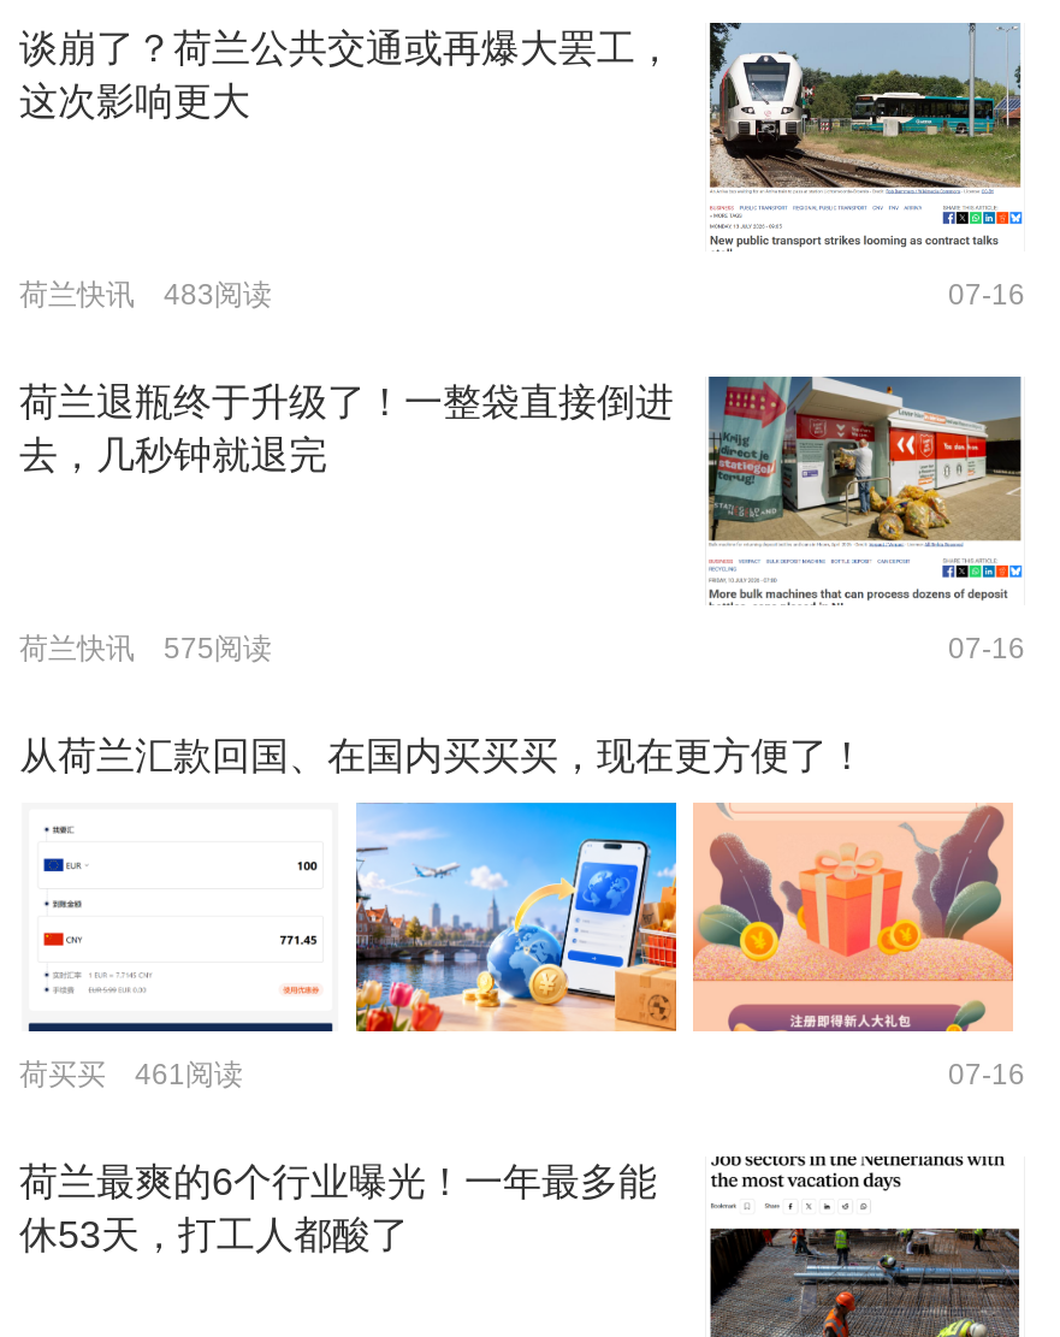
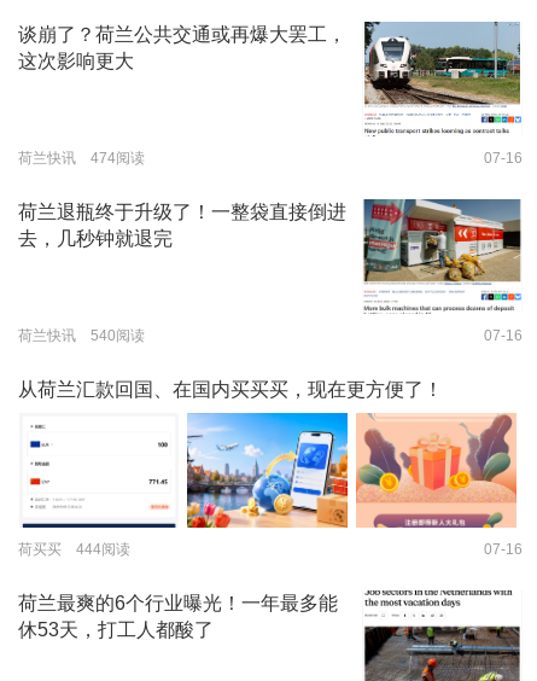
- 荷兰快讯 483阅读
+ 荷兰快讯 474阅读

- 荷兰快讯 575阅读
+ 荷兰快讯 540阅读

- 荷买买 461阅读
+ 荷买买 444阅读
